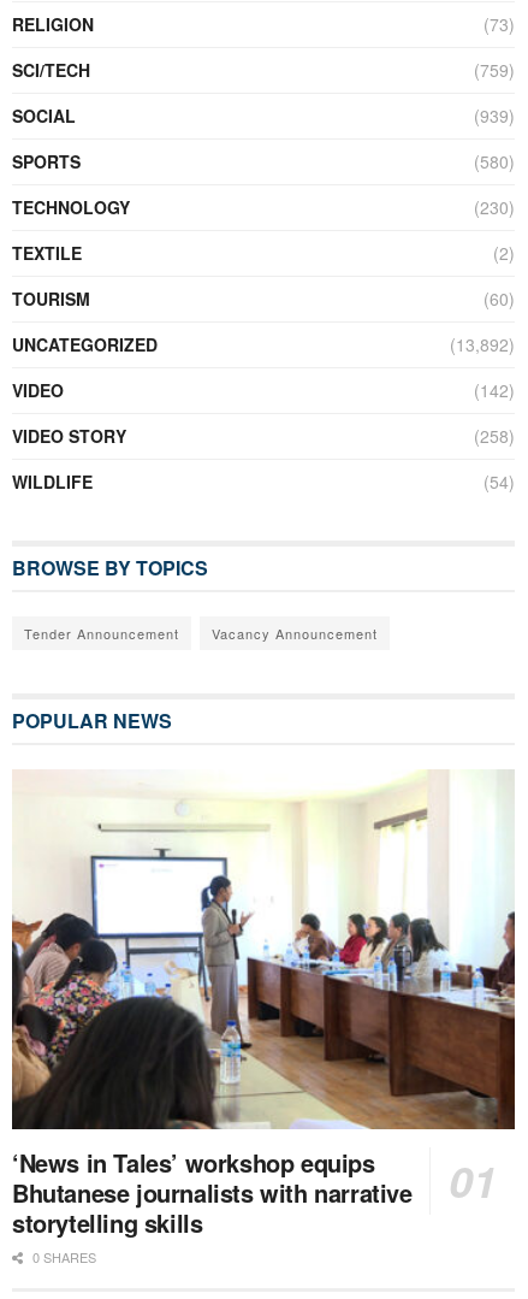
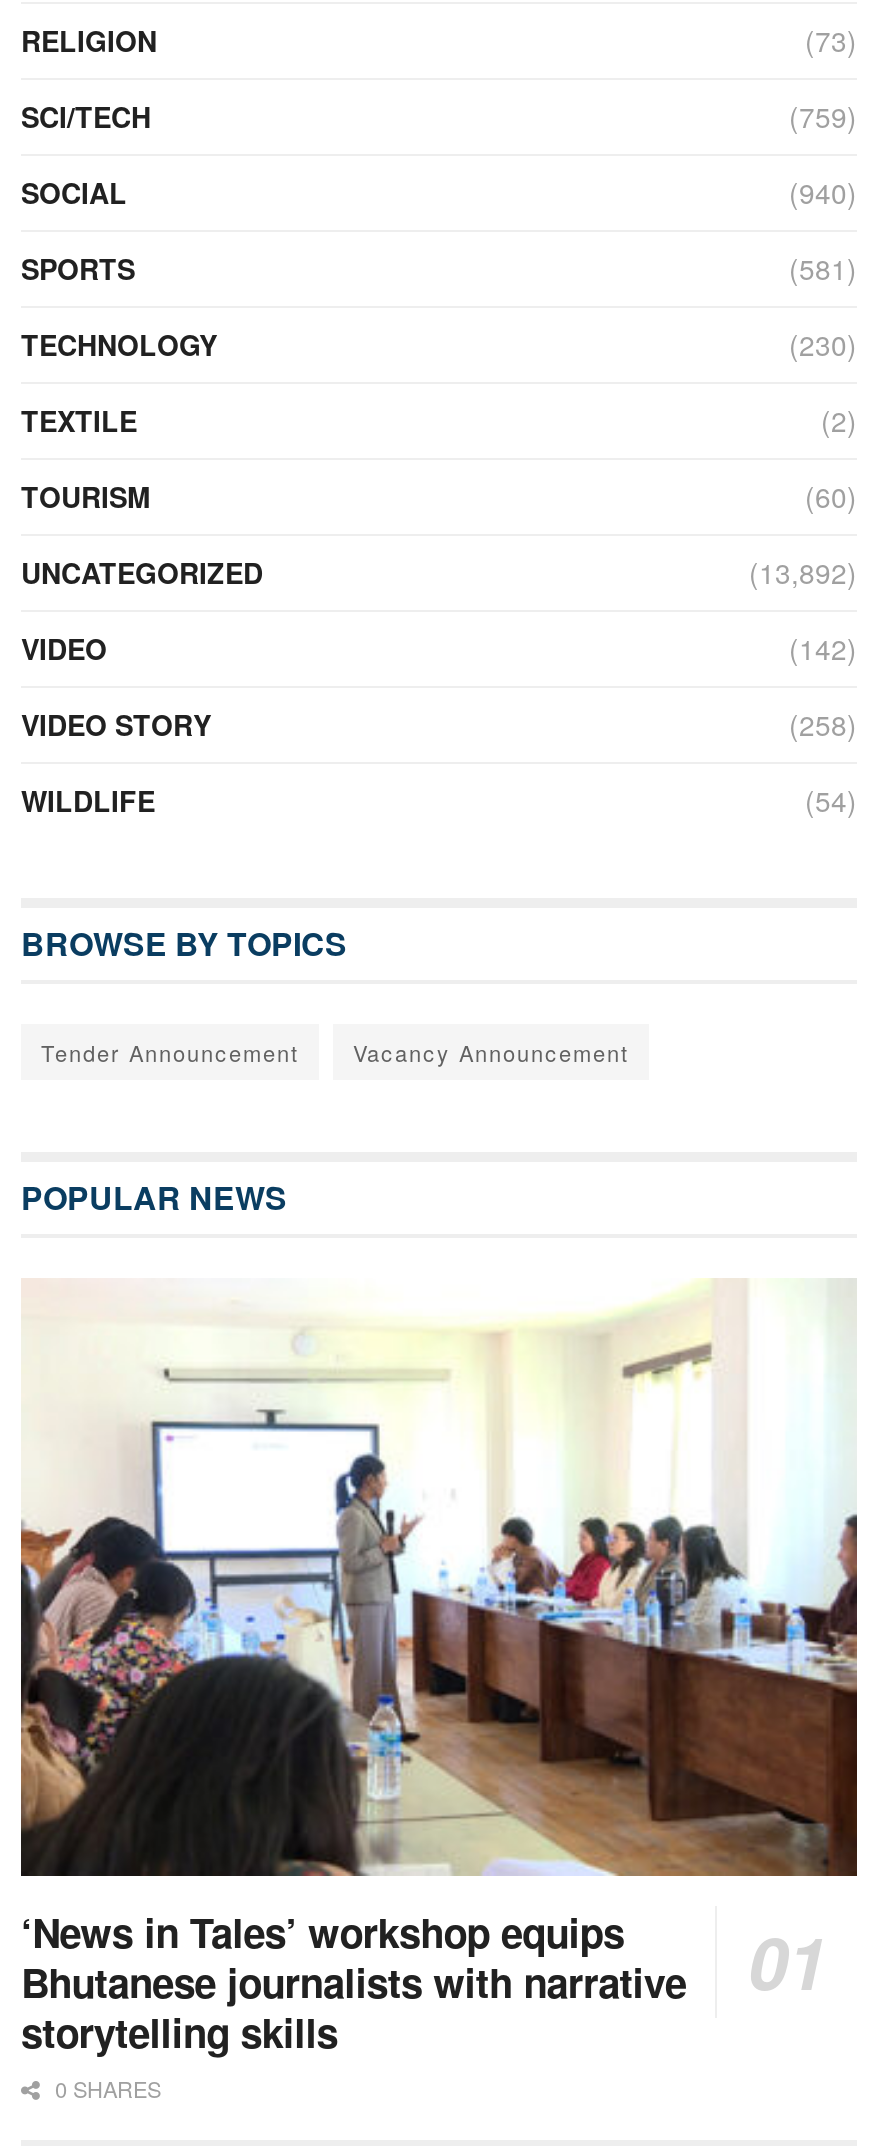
- (939)
+ (940)

- (580)
+ (581)
